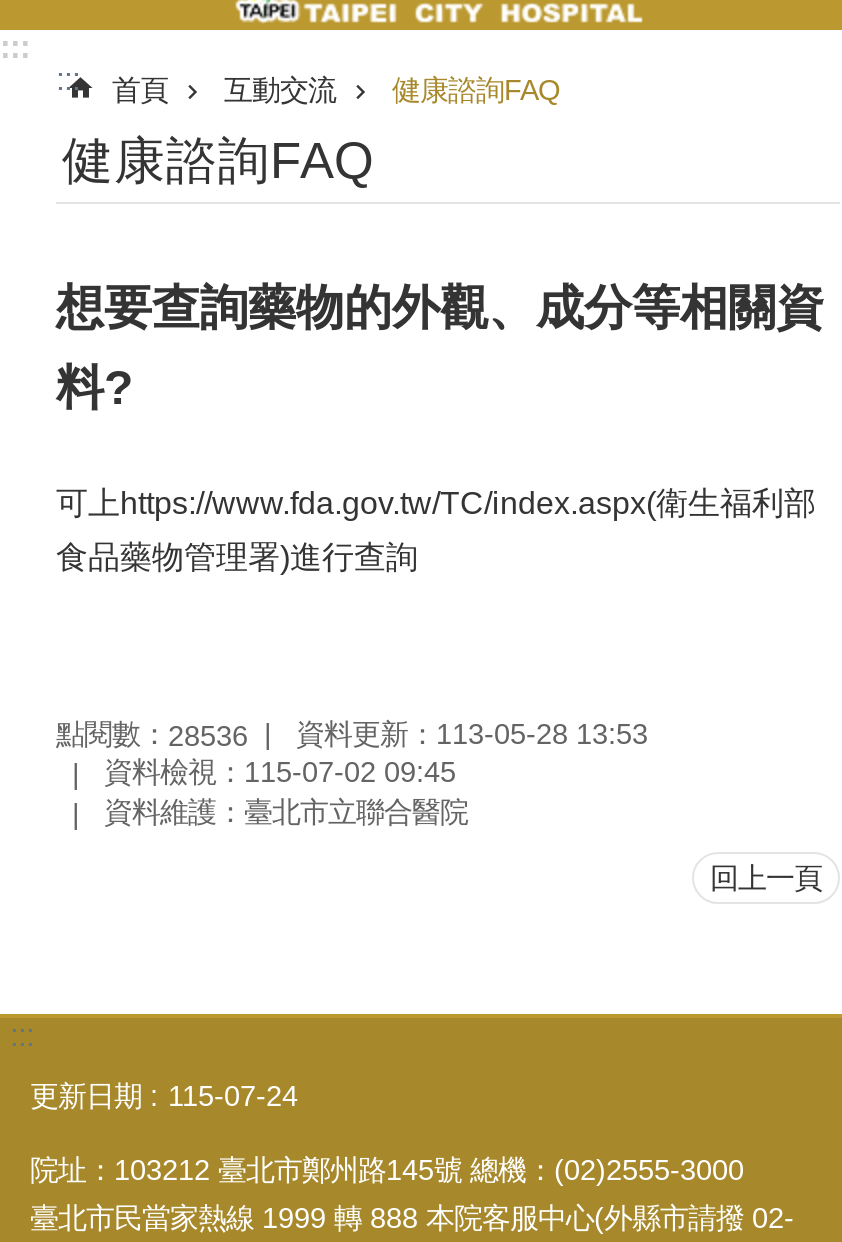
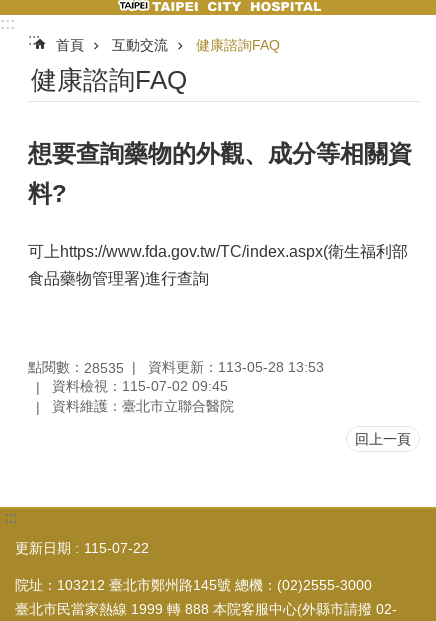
- 點閱數：28536 資料更新：113-05-28 13:53
+ 點閱數：28535 資料更新：113-05-28 13:53

- 更新日期 115-07-24
+ 更新日期 115-07-22
